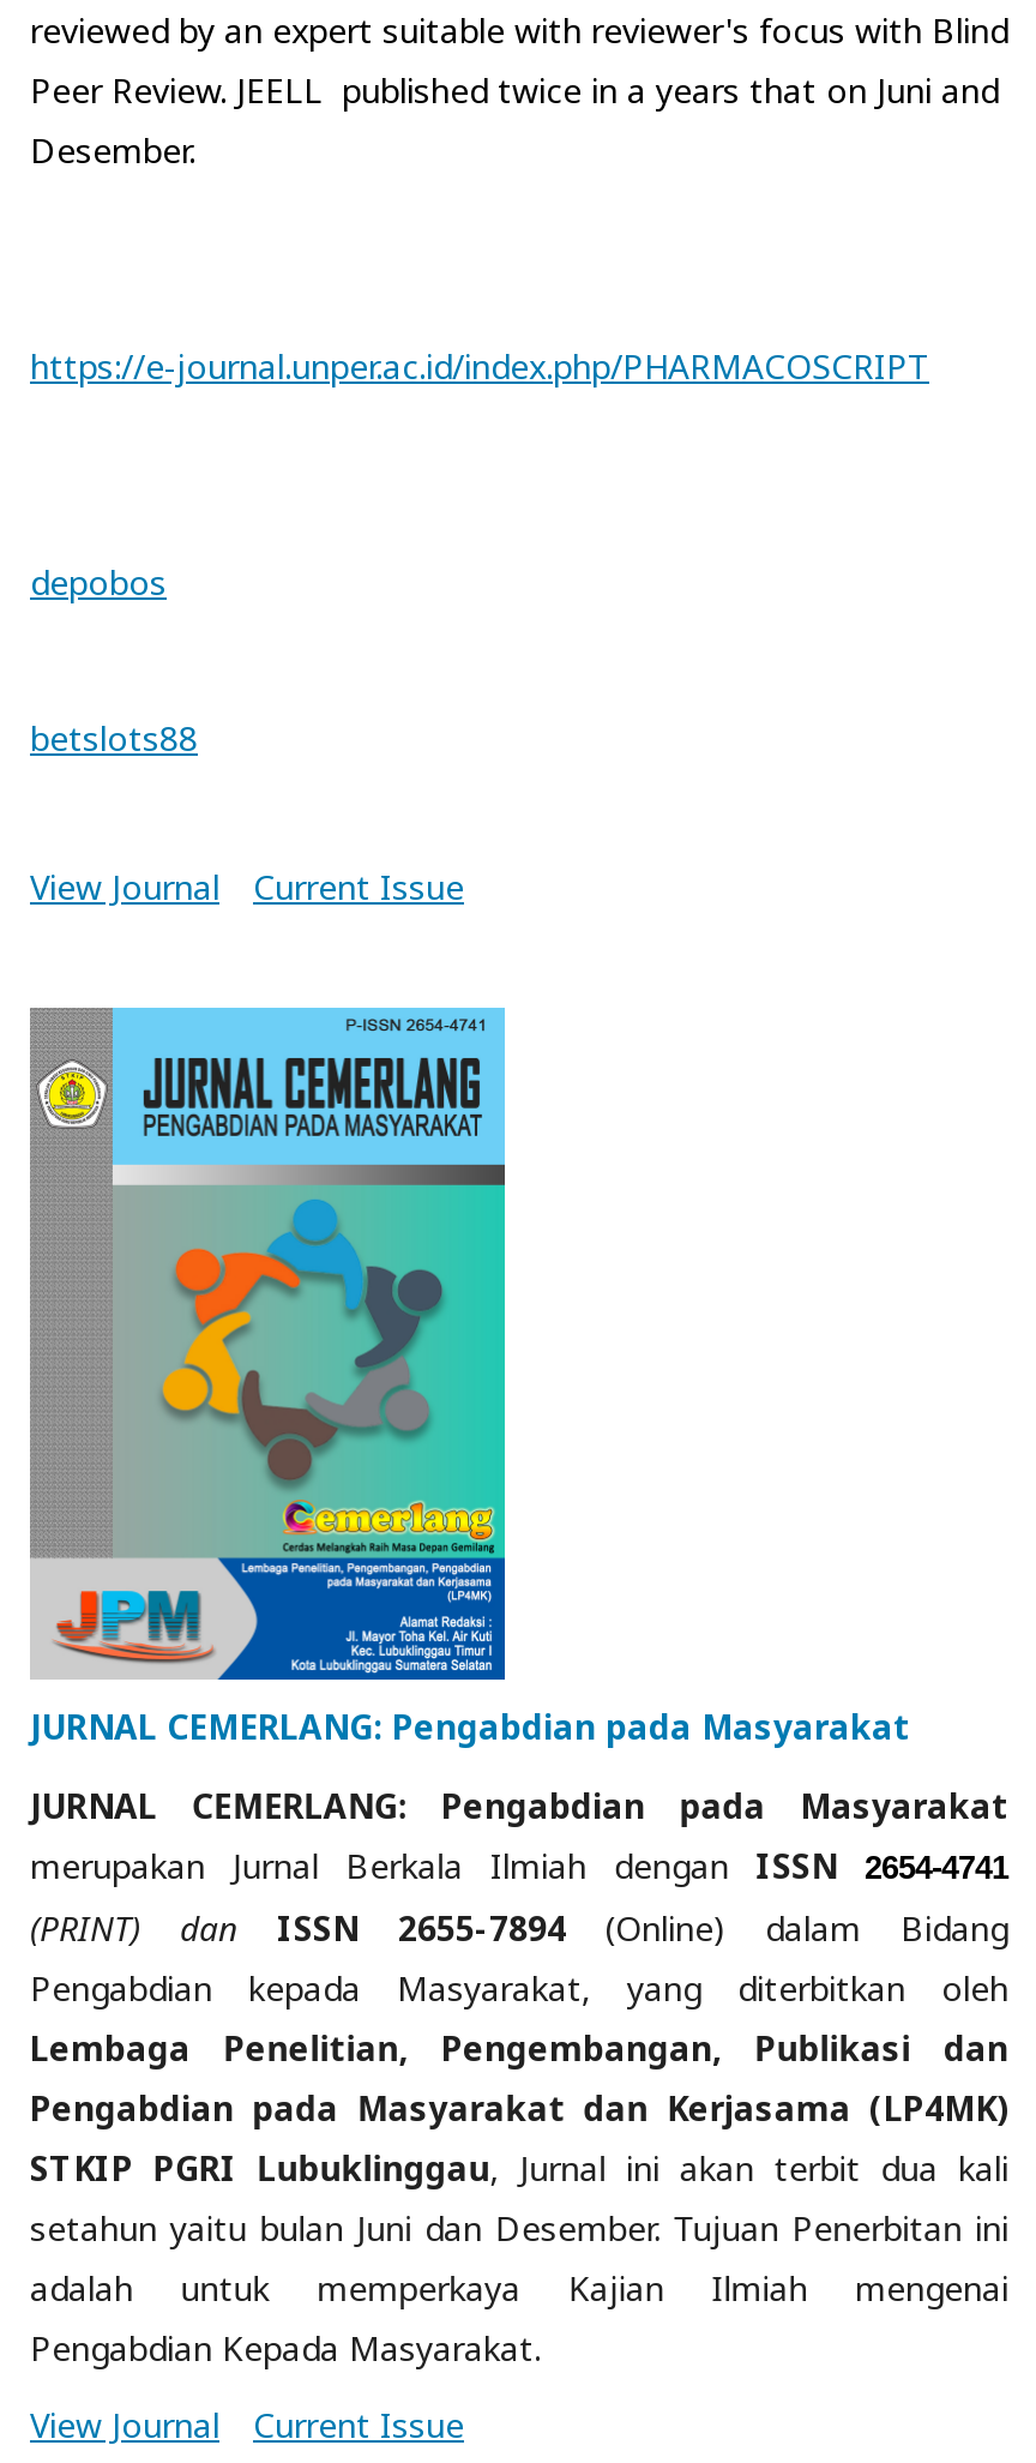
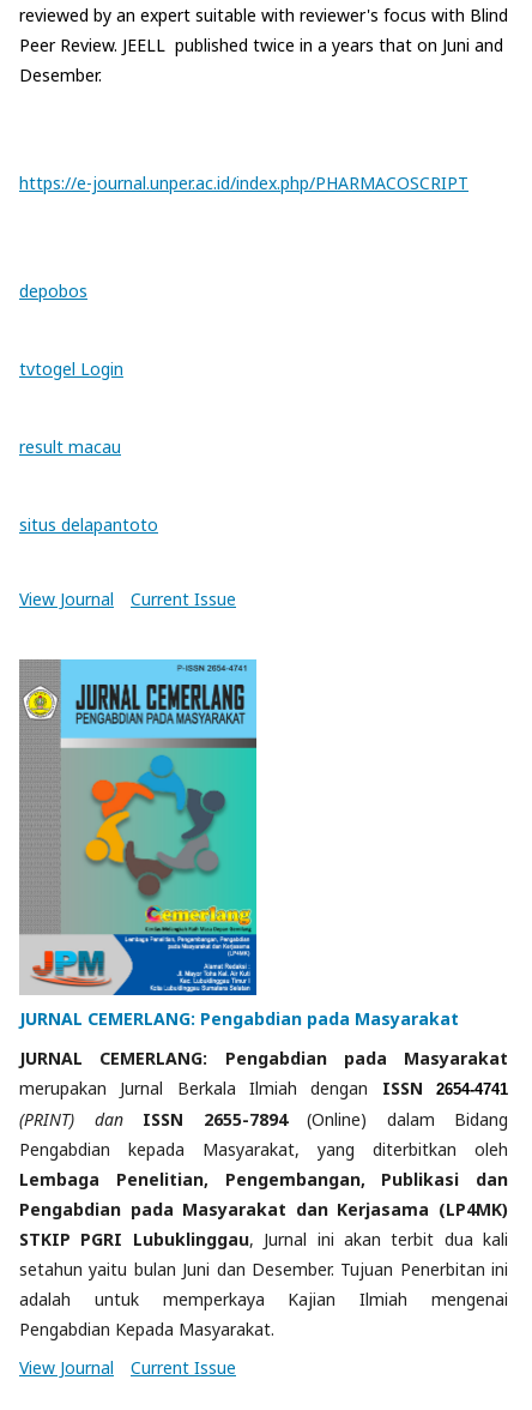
- betslots88
+ tvtogel Login
+ result macau
+ situs delapantoto
